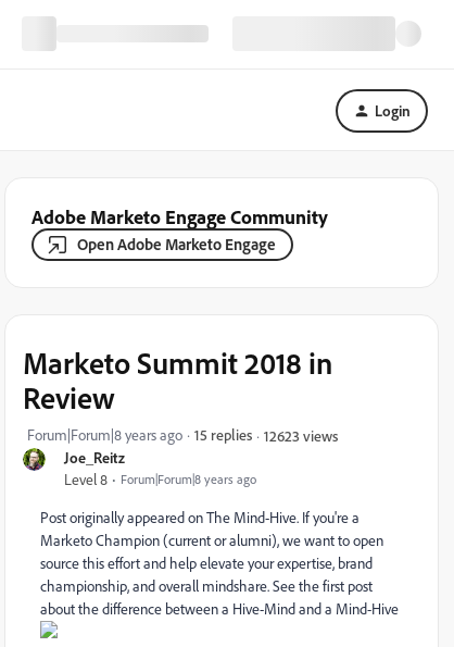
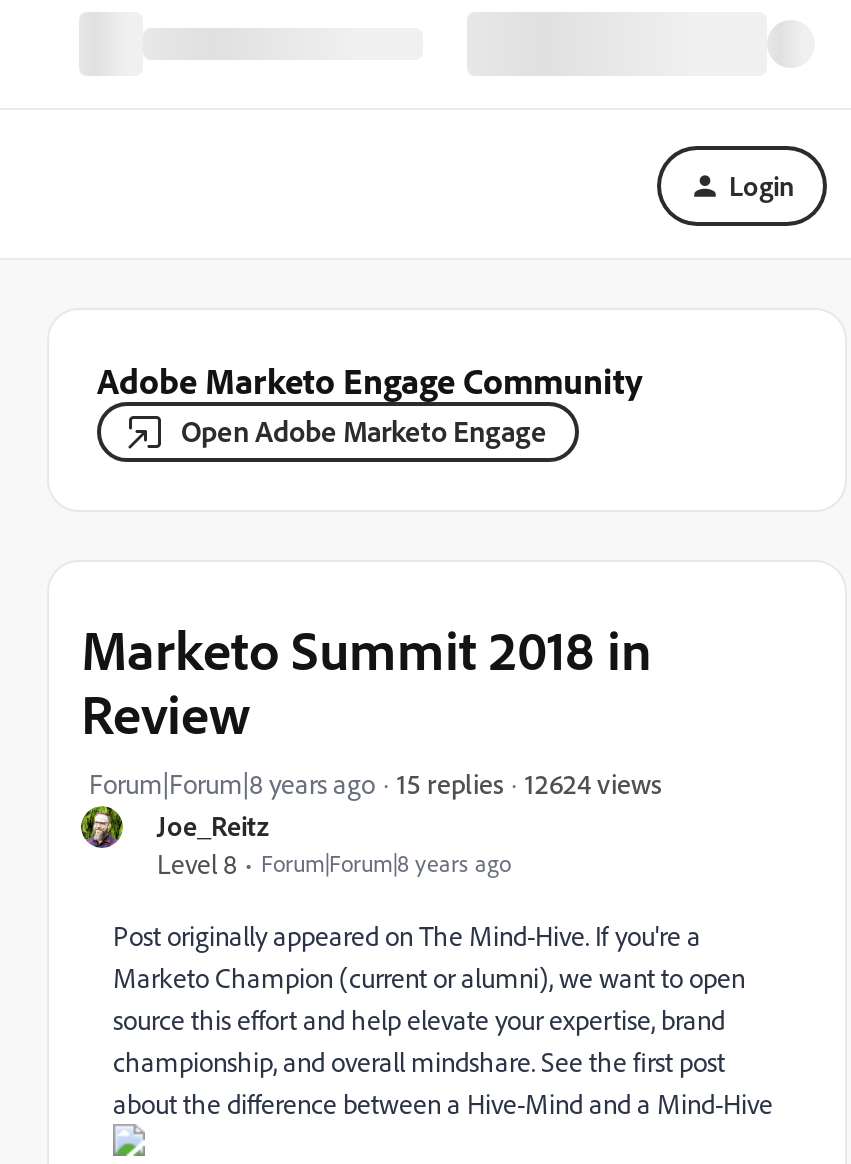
- 12623 views
+ 12624 views
